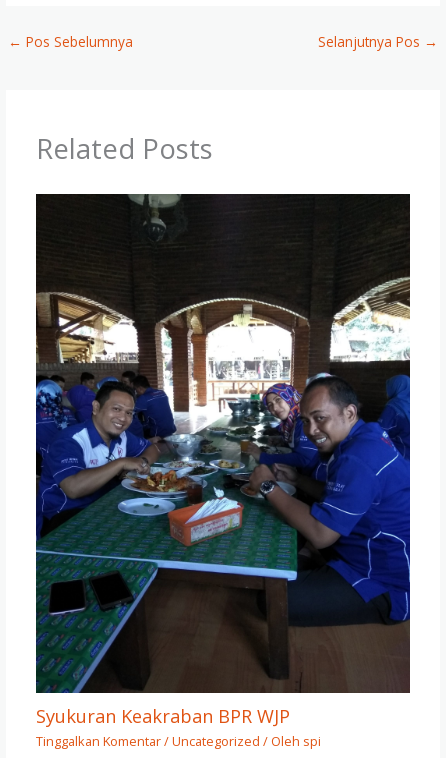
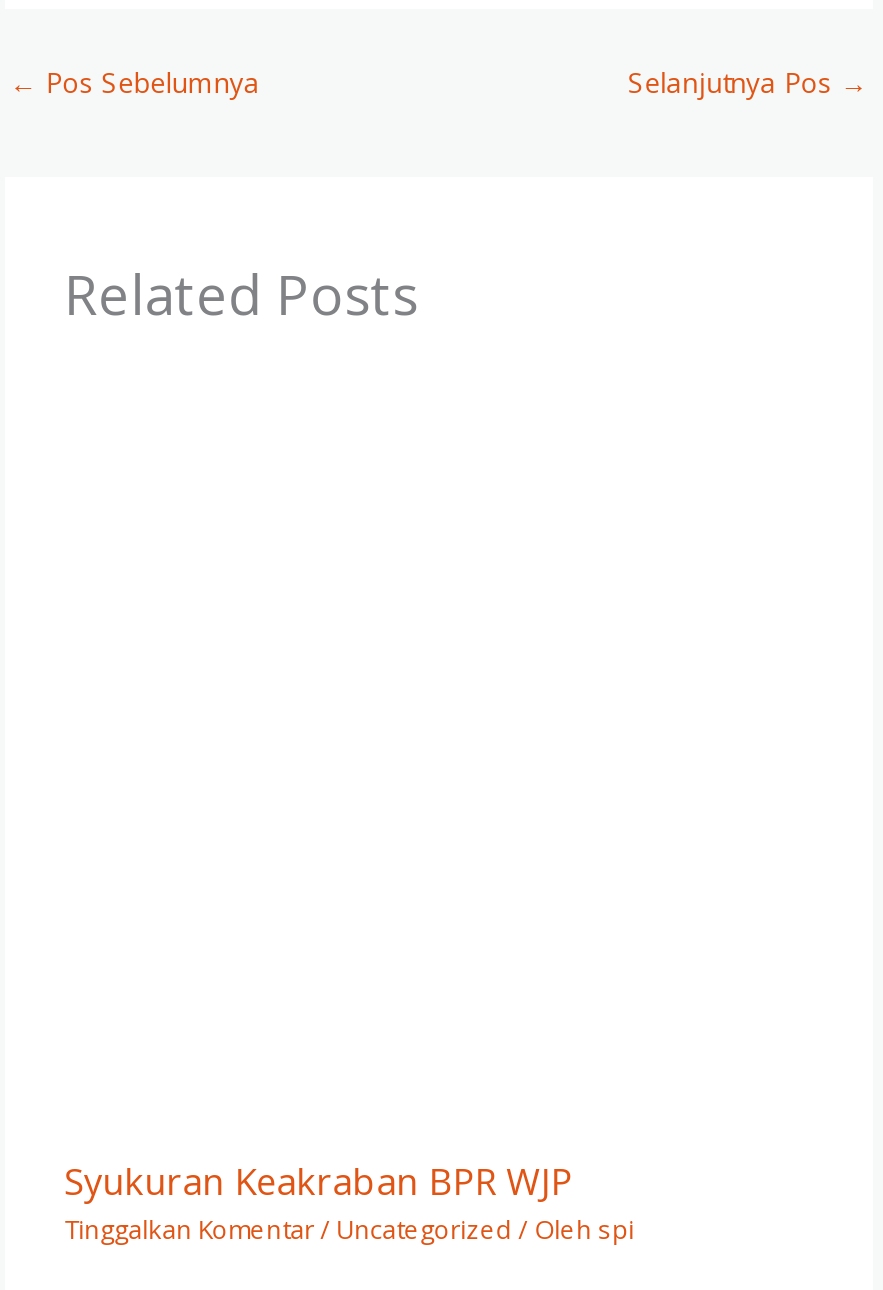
- [image]
